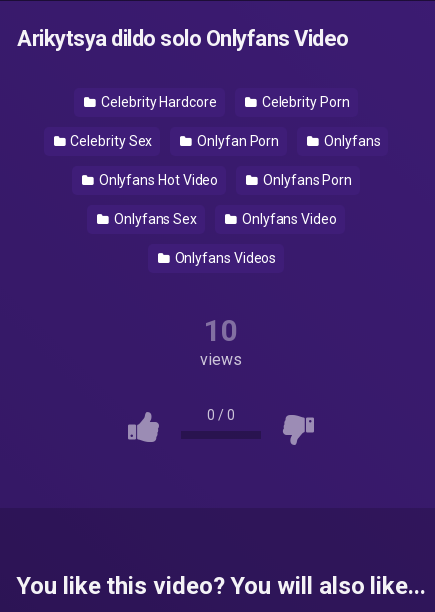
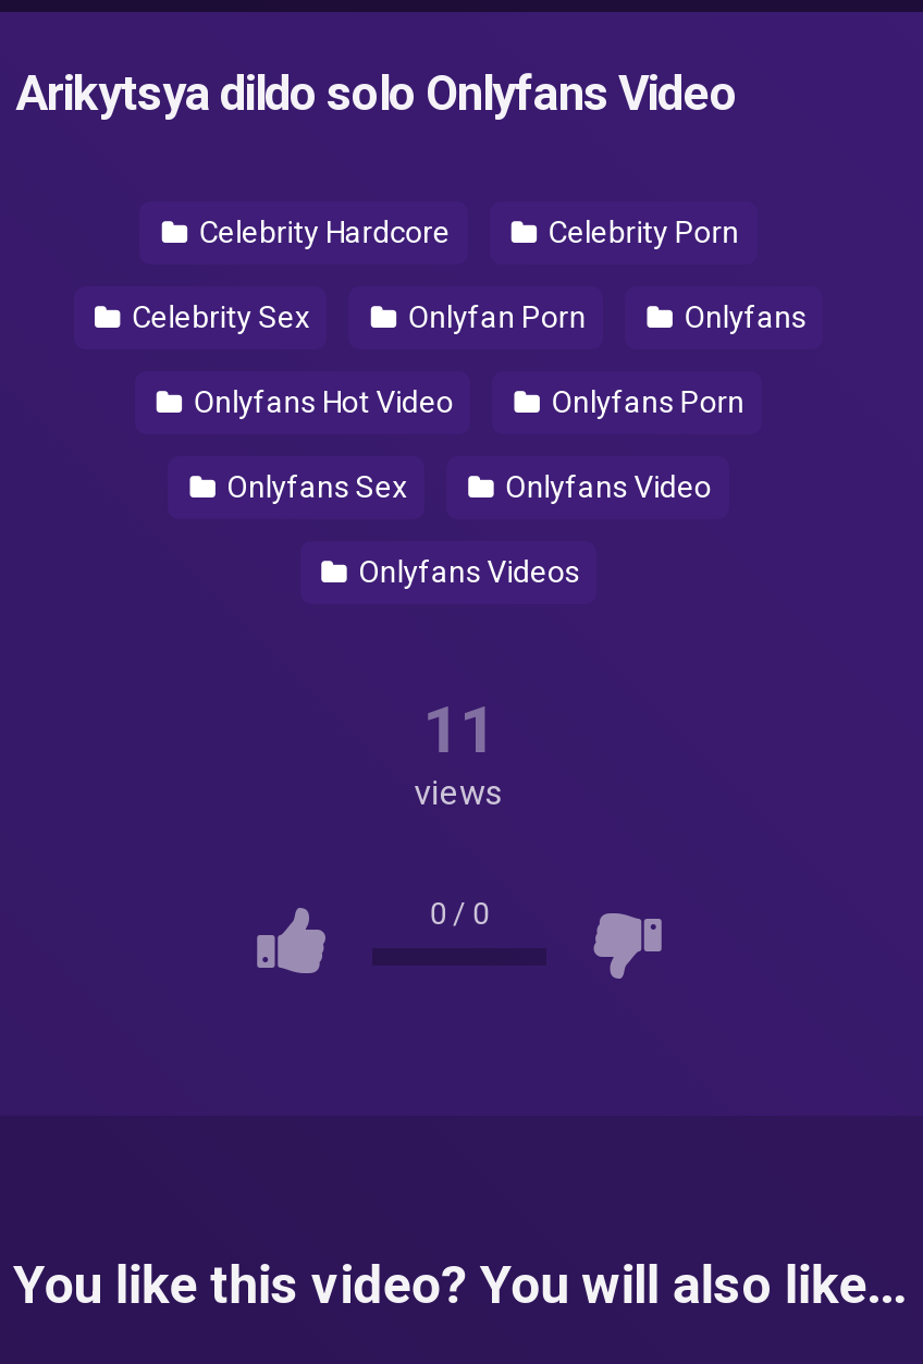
- 10
+ 11
